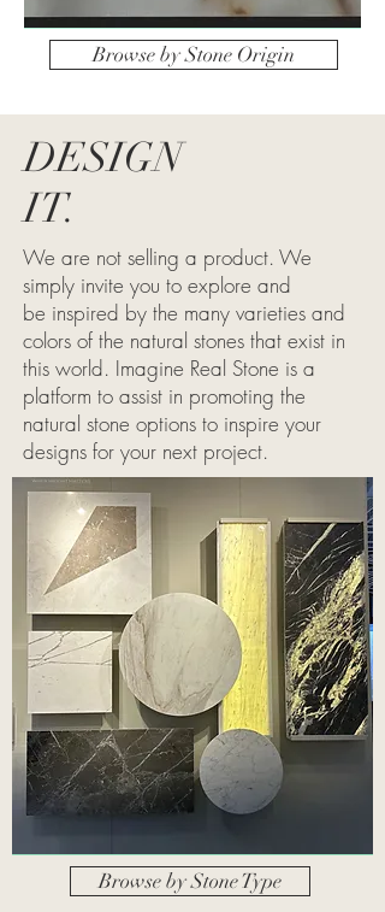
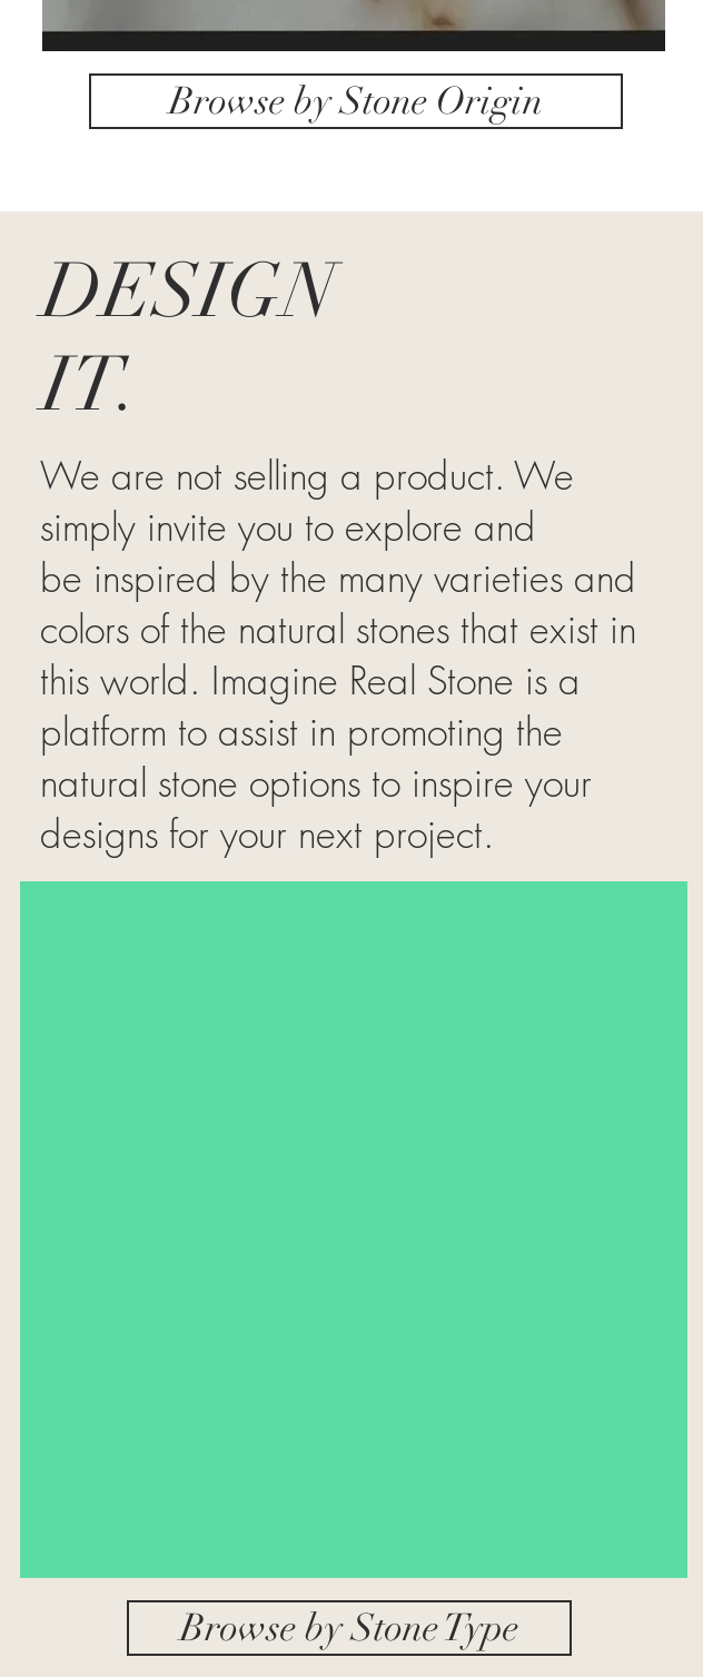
- [image]
